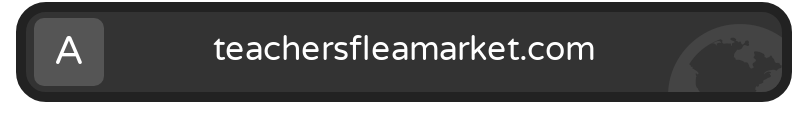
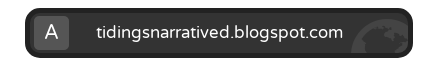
- teachersfleamarket.com
+ tidingsnarratived.blogspot.com
